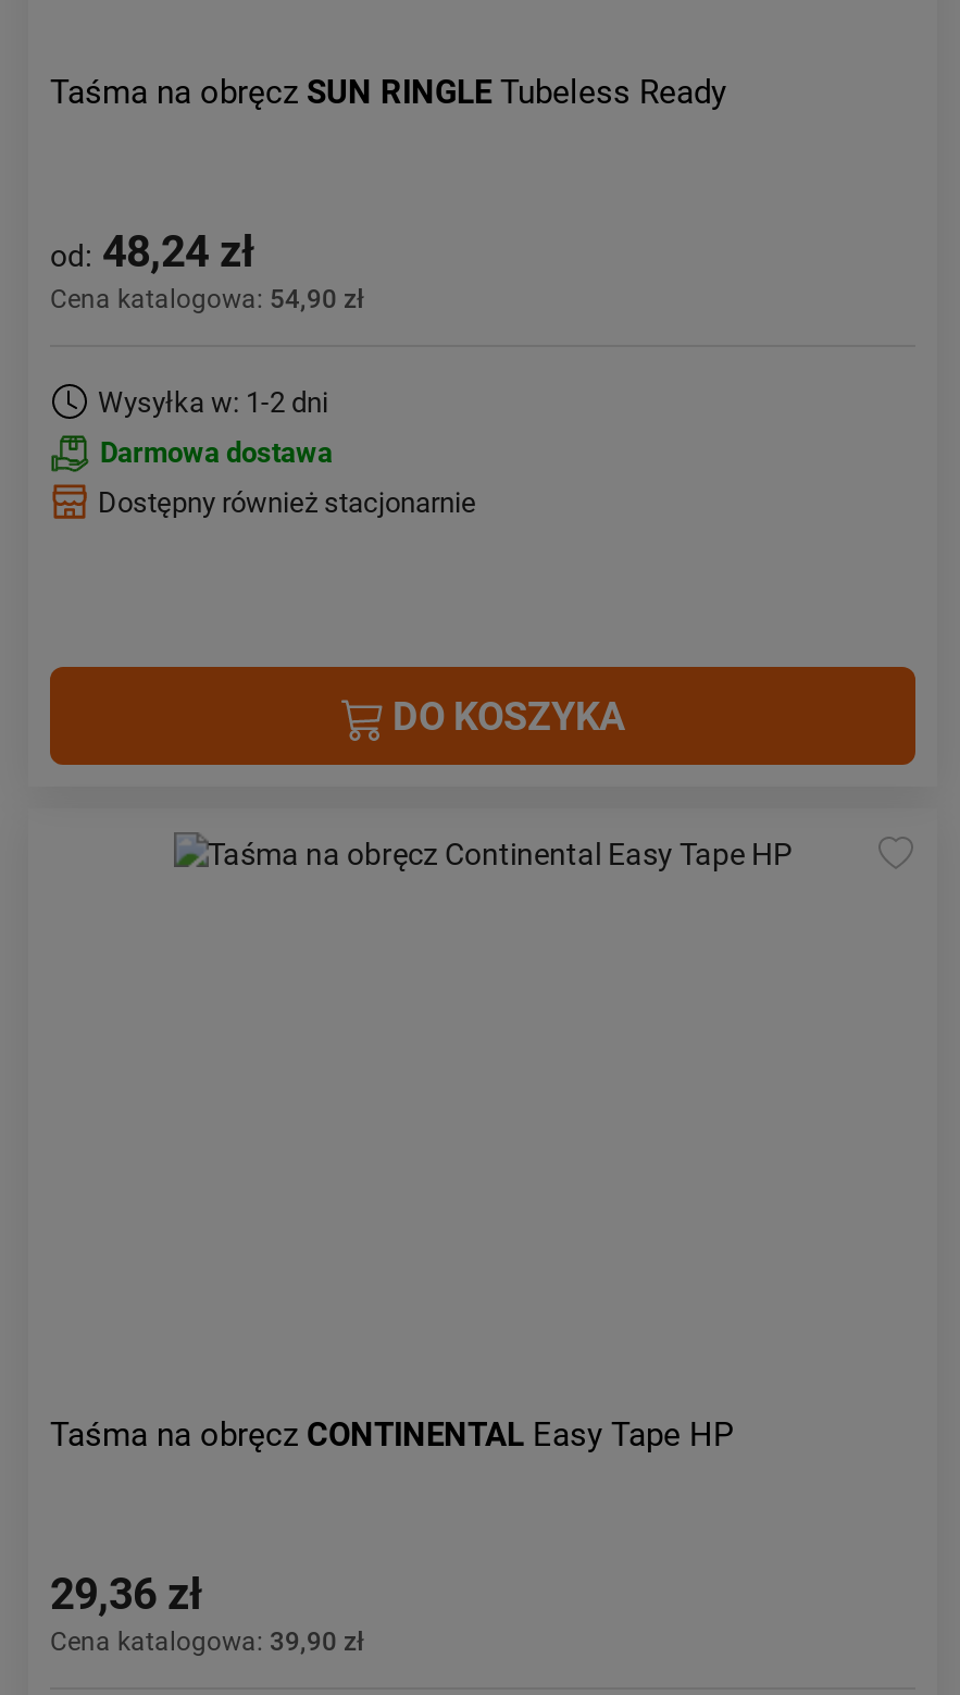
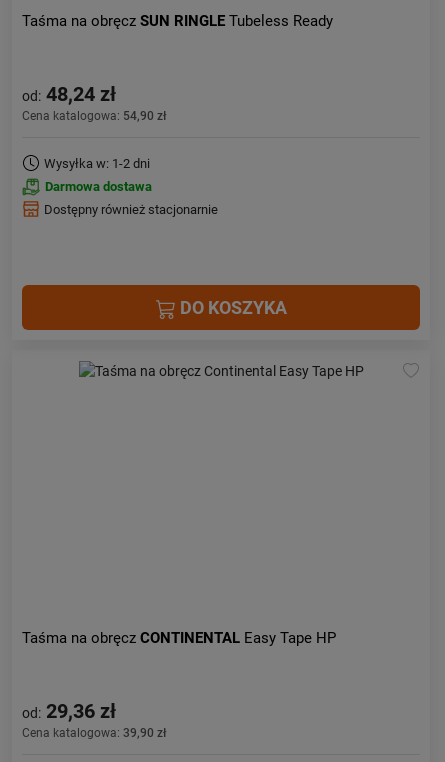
- 29,36 zł
+ od: 29,36 zł
